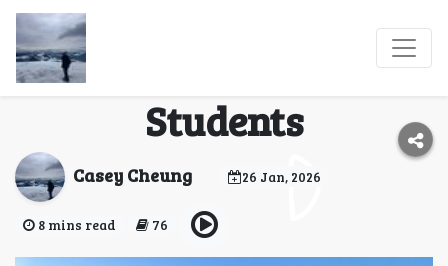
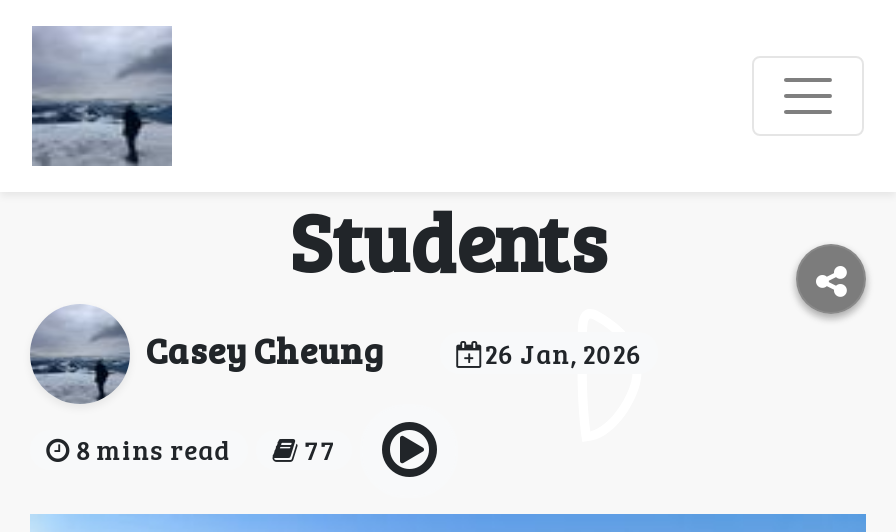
- 8 mins read 76
+ 8 mins read 77
